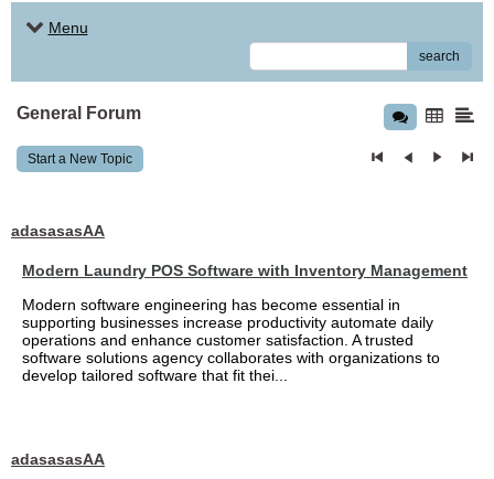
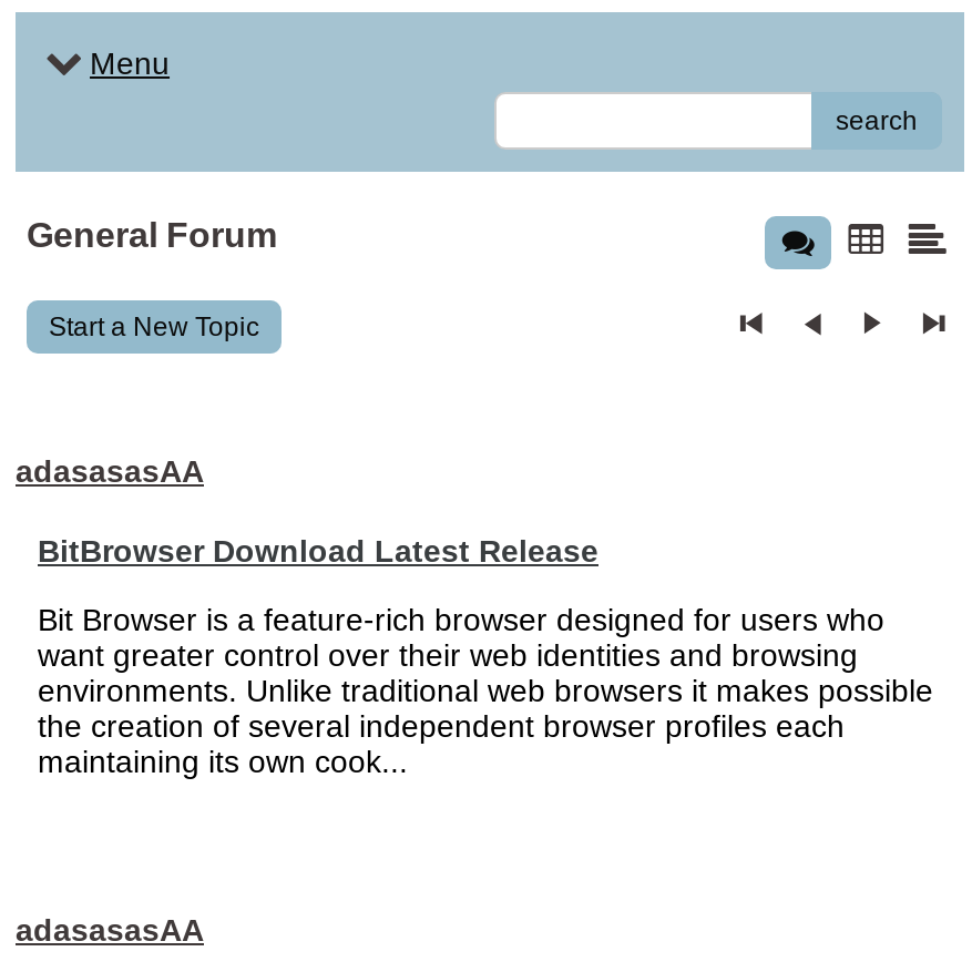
- Modern Laundry POS Software with Inventory Management
+ BitBrowser Download Latest Release

- Modern software engineering has become essential in
- supporting businesses increase productivity automate daily
- operations and enhance customer satisfaction. A trusted
- software solutions agency collaborates with organizations to
- develop tailored software that fit thei...
+ Bit Browser is a feature-rich browser designed for users who
+ want greater control over their web identities and browsing
+ environments. Unlike traditional web browsers it makes possible
+ the creation of several independent browser profiles each
+ maintaining its own cook...
